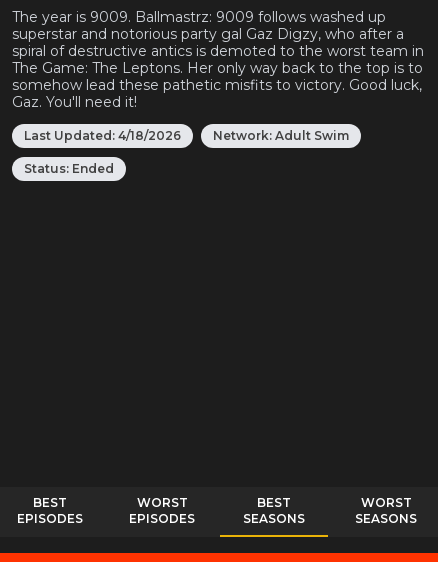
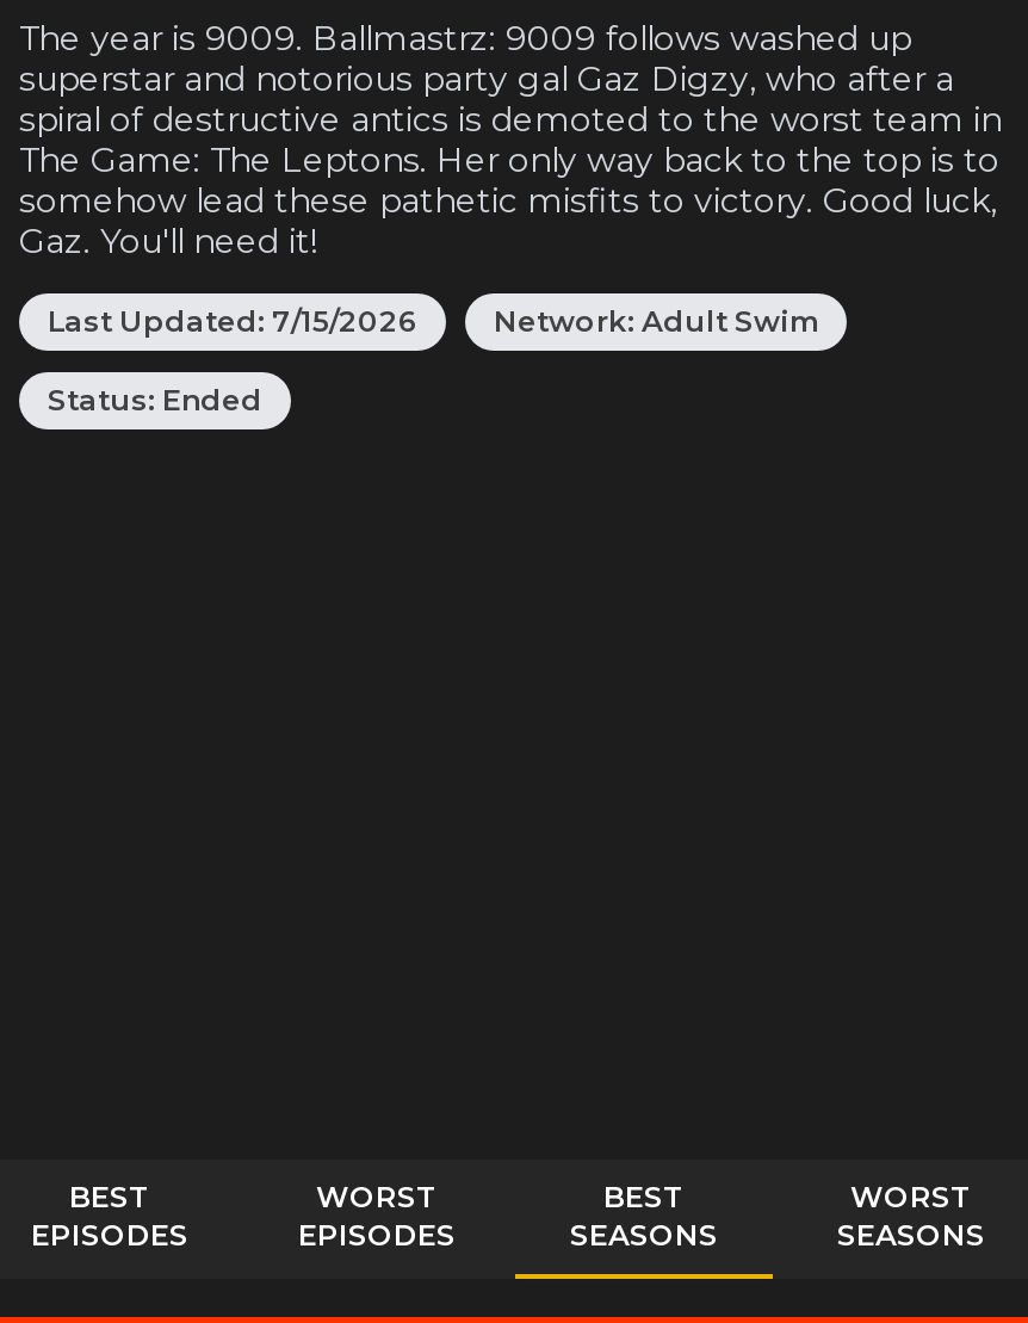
- Last Updated: 4/18/2026
+ Last Updated: 7/15/2026
